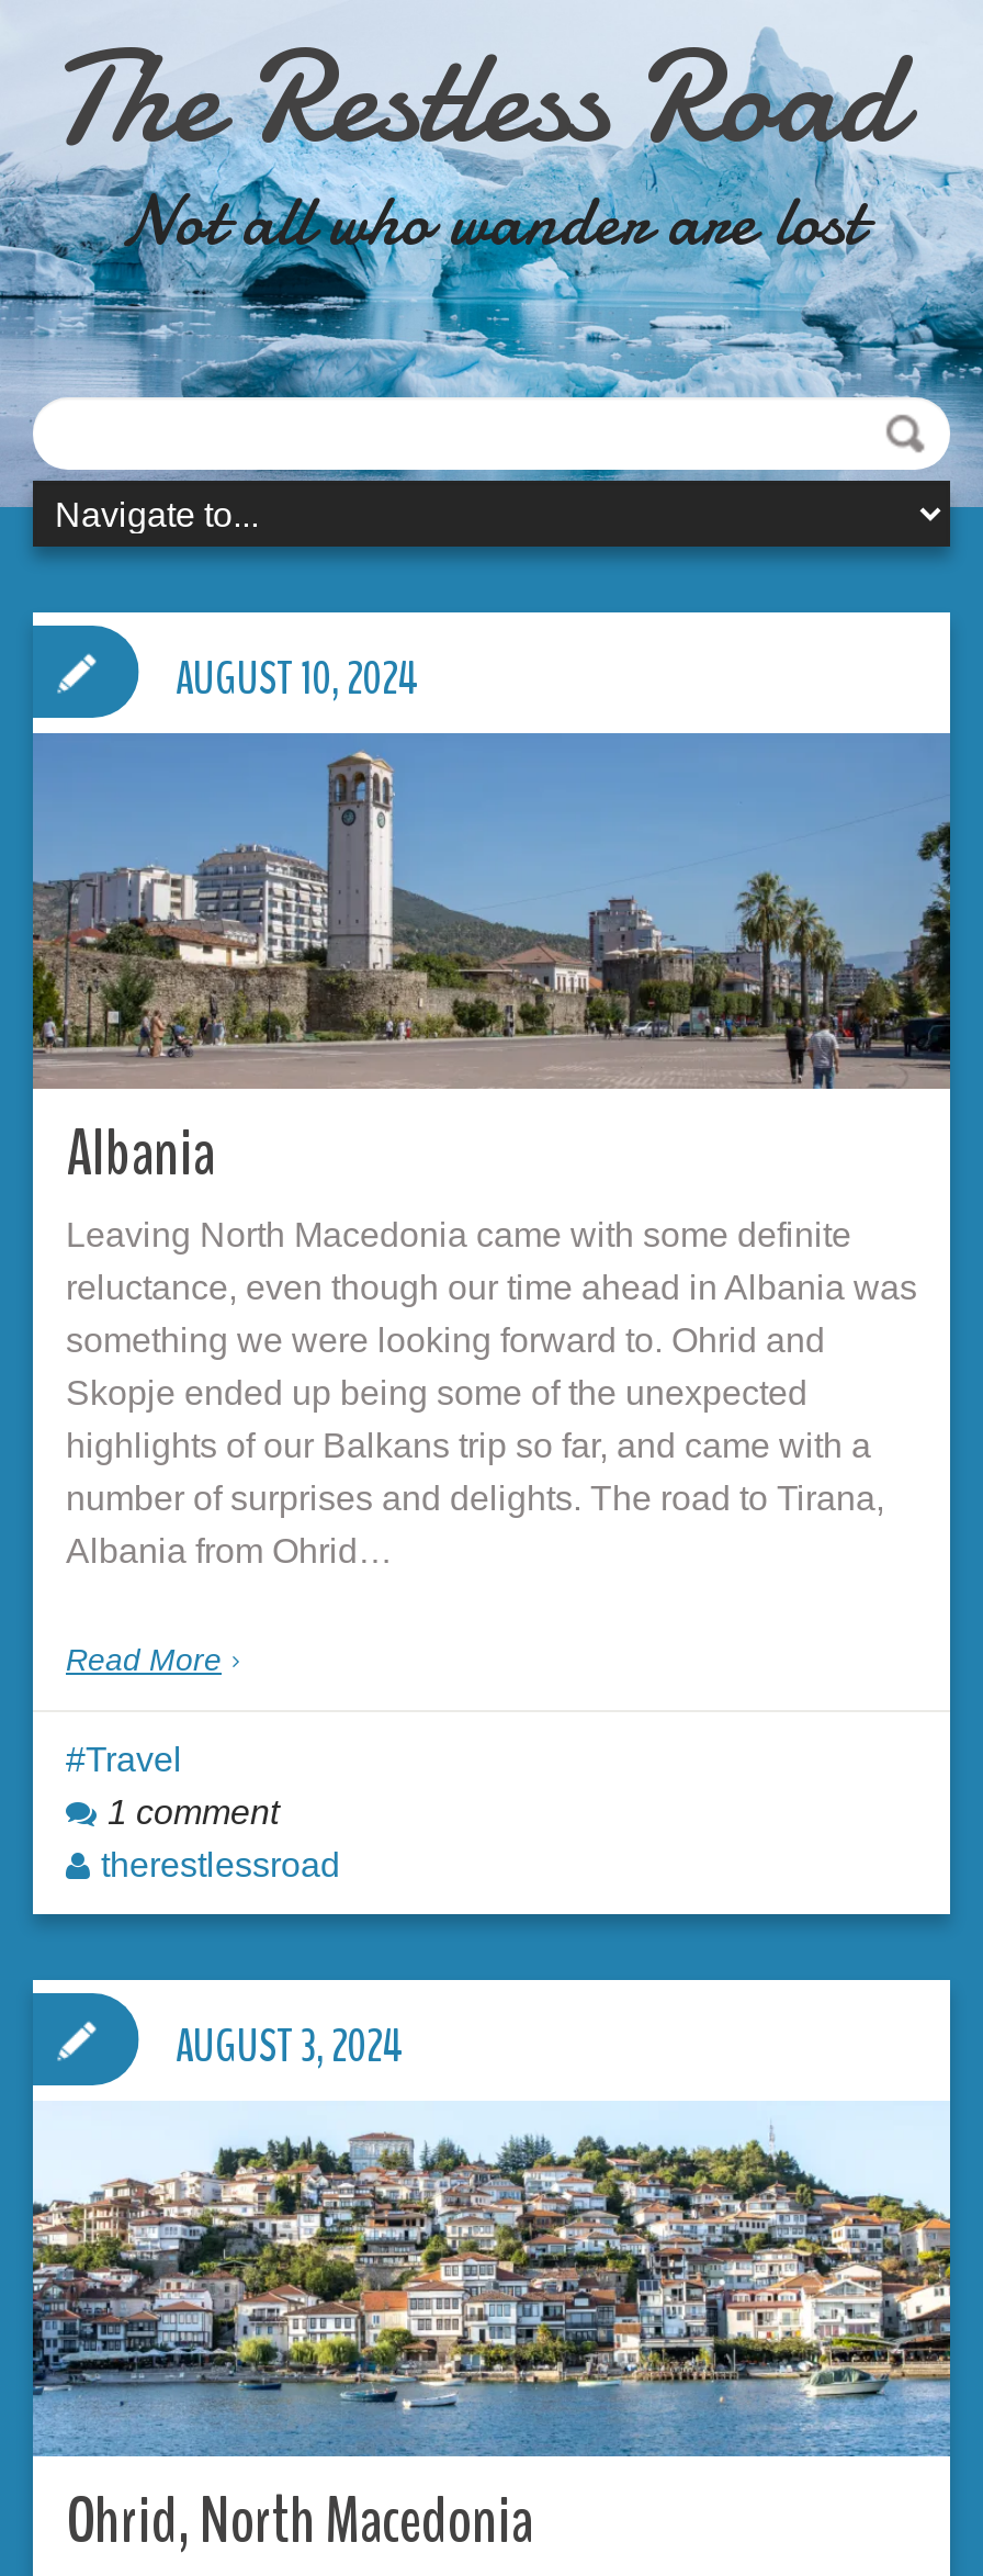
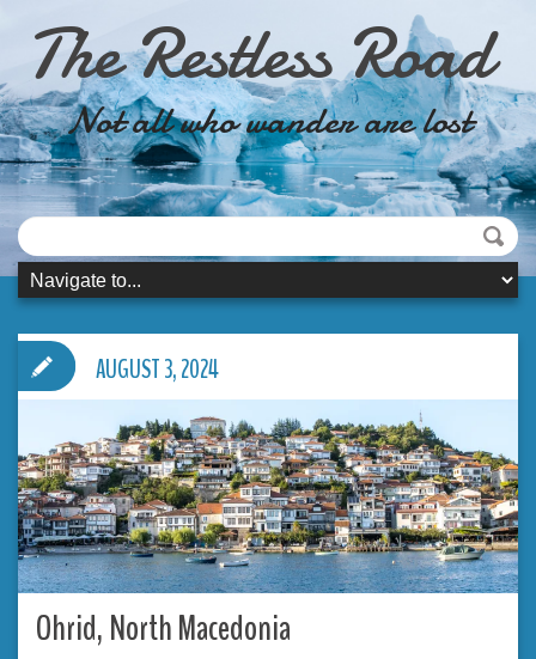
- AUGUST 10, 2024

- [image]
- Albania
- Leaving North Macedonia came with some definite
- reluctance, even though our time ahead in Albania was
- something we were looking forward to. Ohrid and
- Skopje ended up being some of the unexpected
- highlights of our Balkans trip so far, and came with a
- number of surprises and delights. The road to Tirana,
- Albania from Ohrid…
- Read More

- Travel
- 1 comment
- therestlessroad
